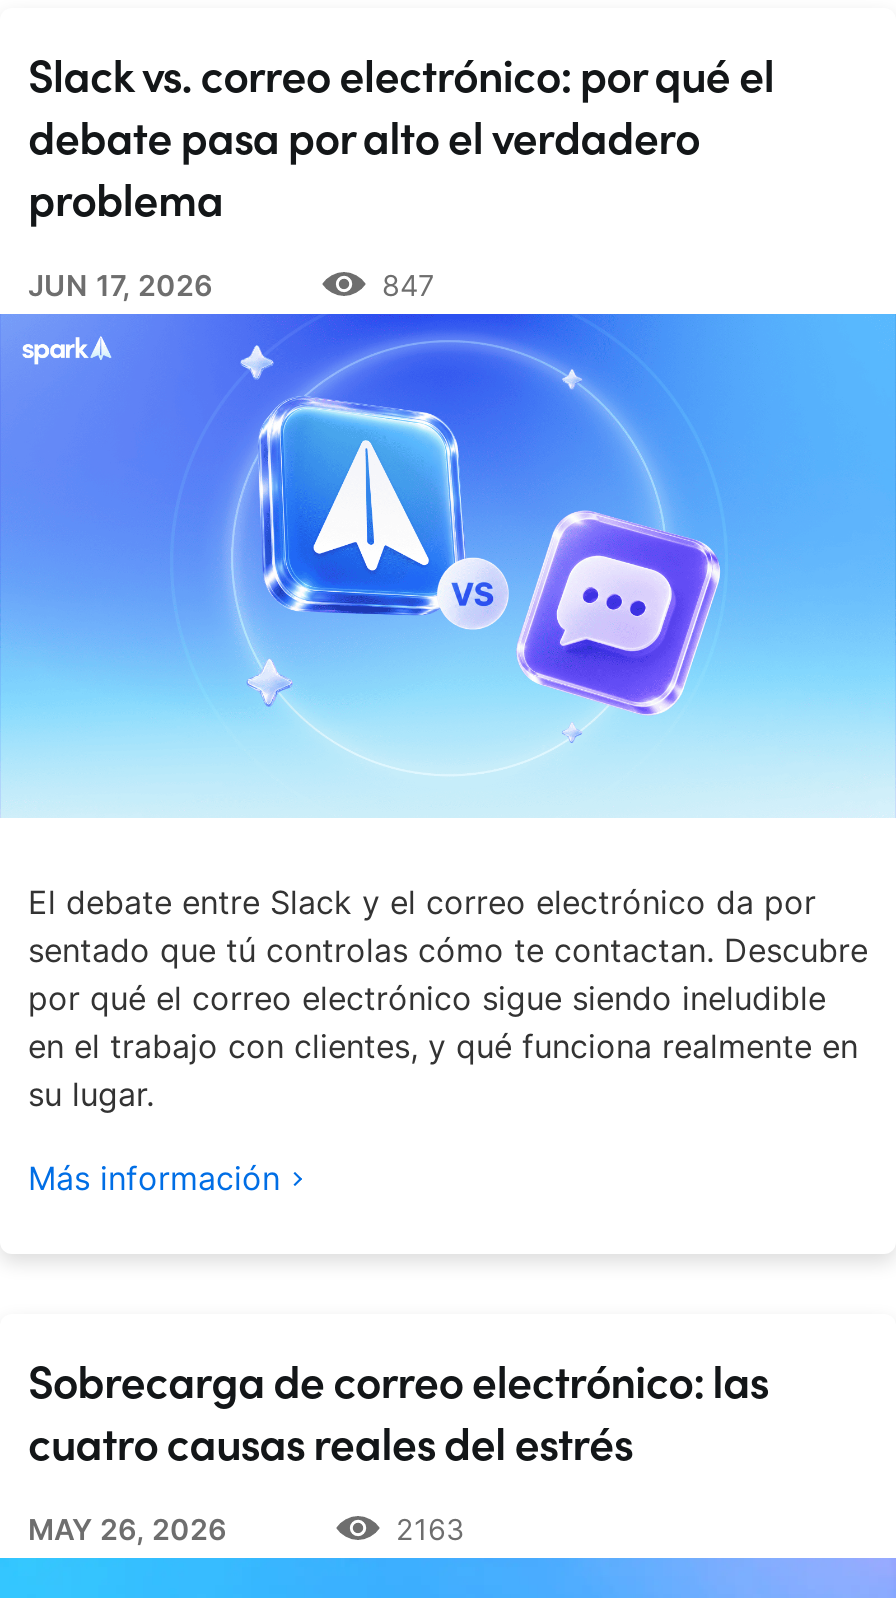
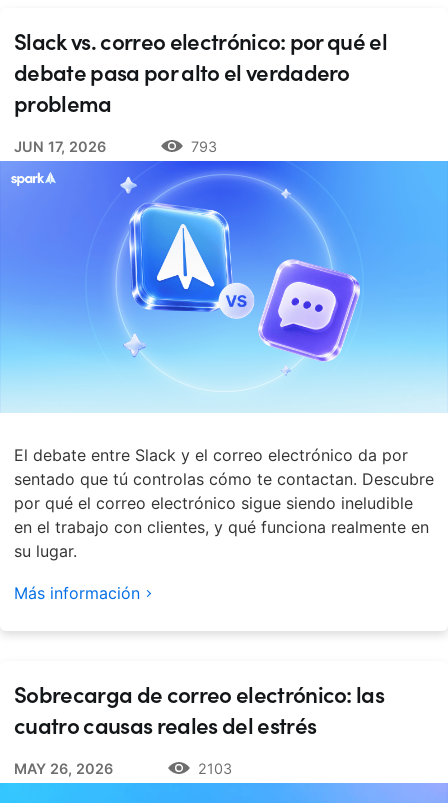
- 847
+ 793

- 2163
+ 2103
